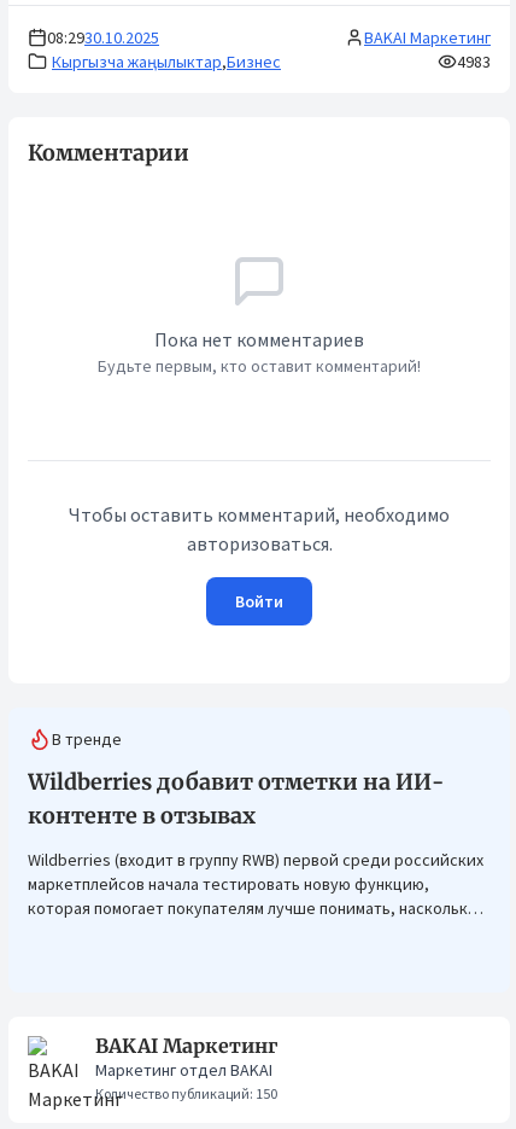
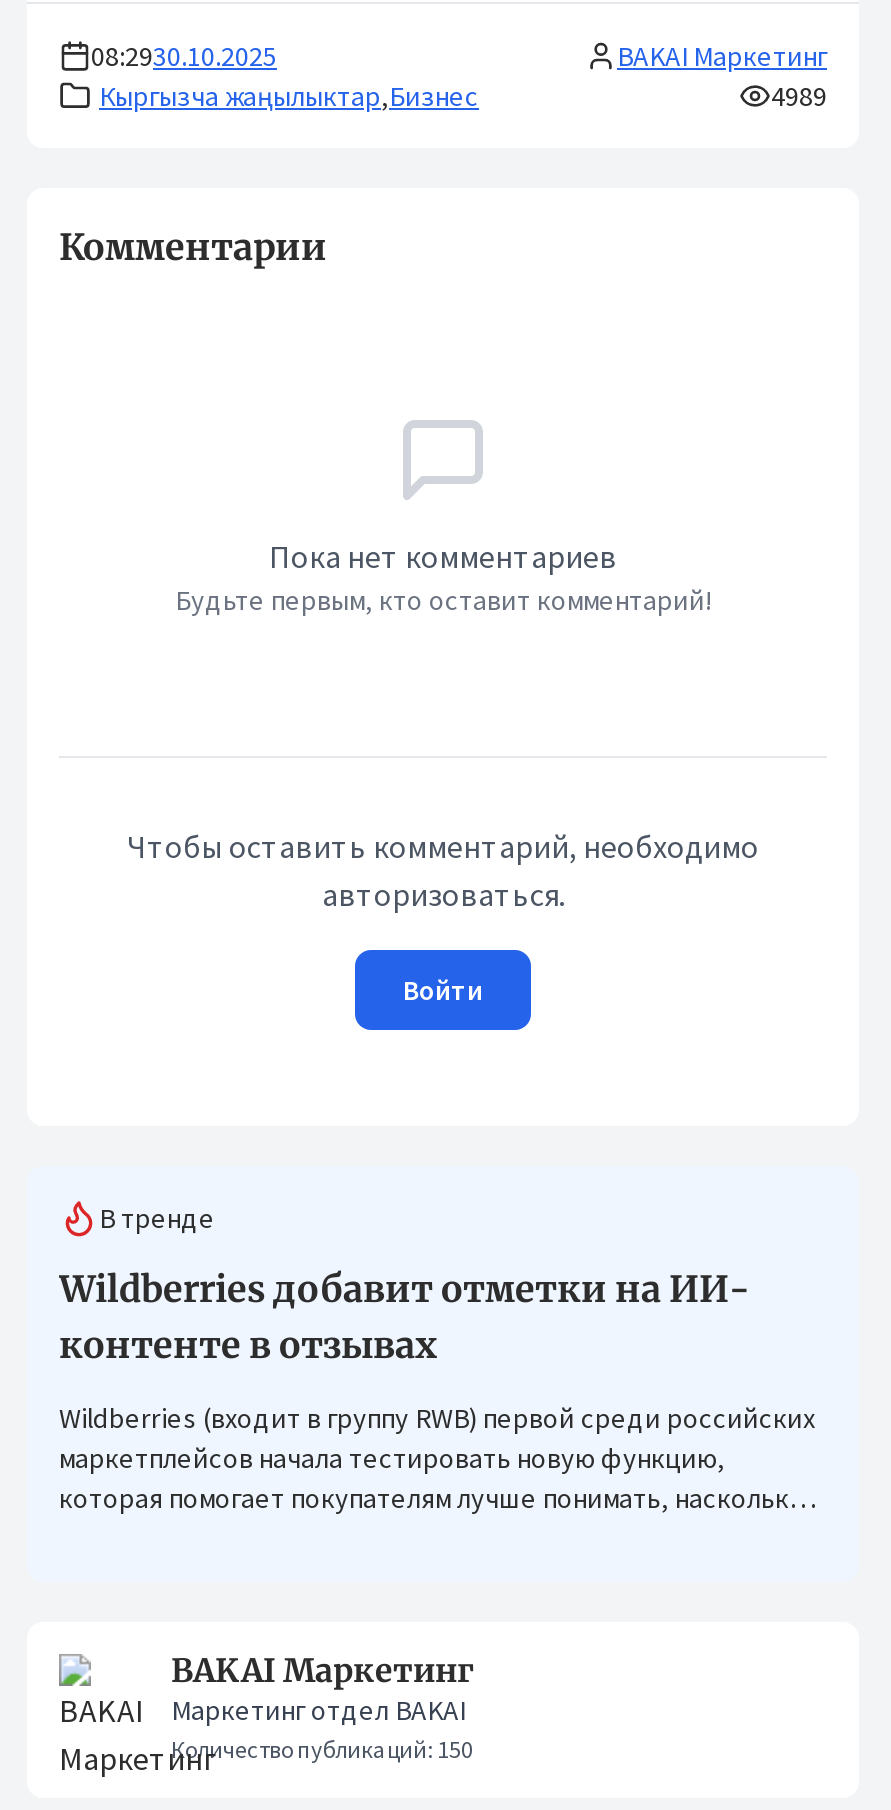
- 4983
+ 4989
